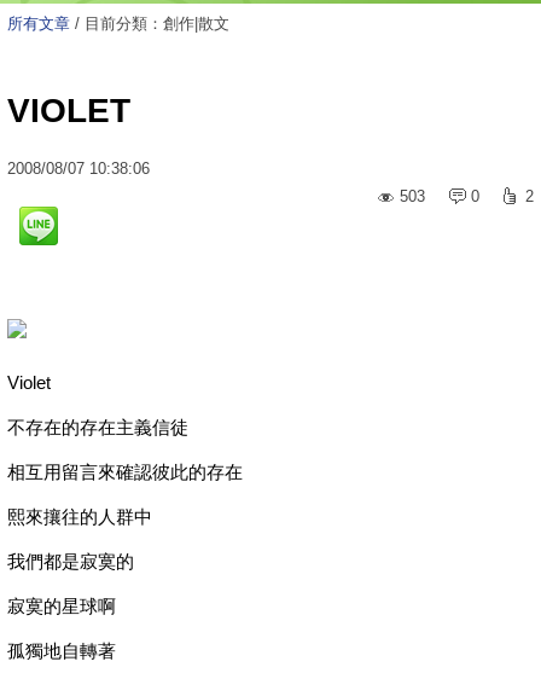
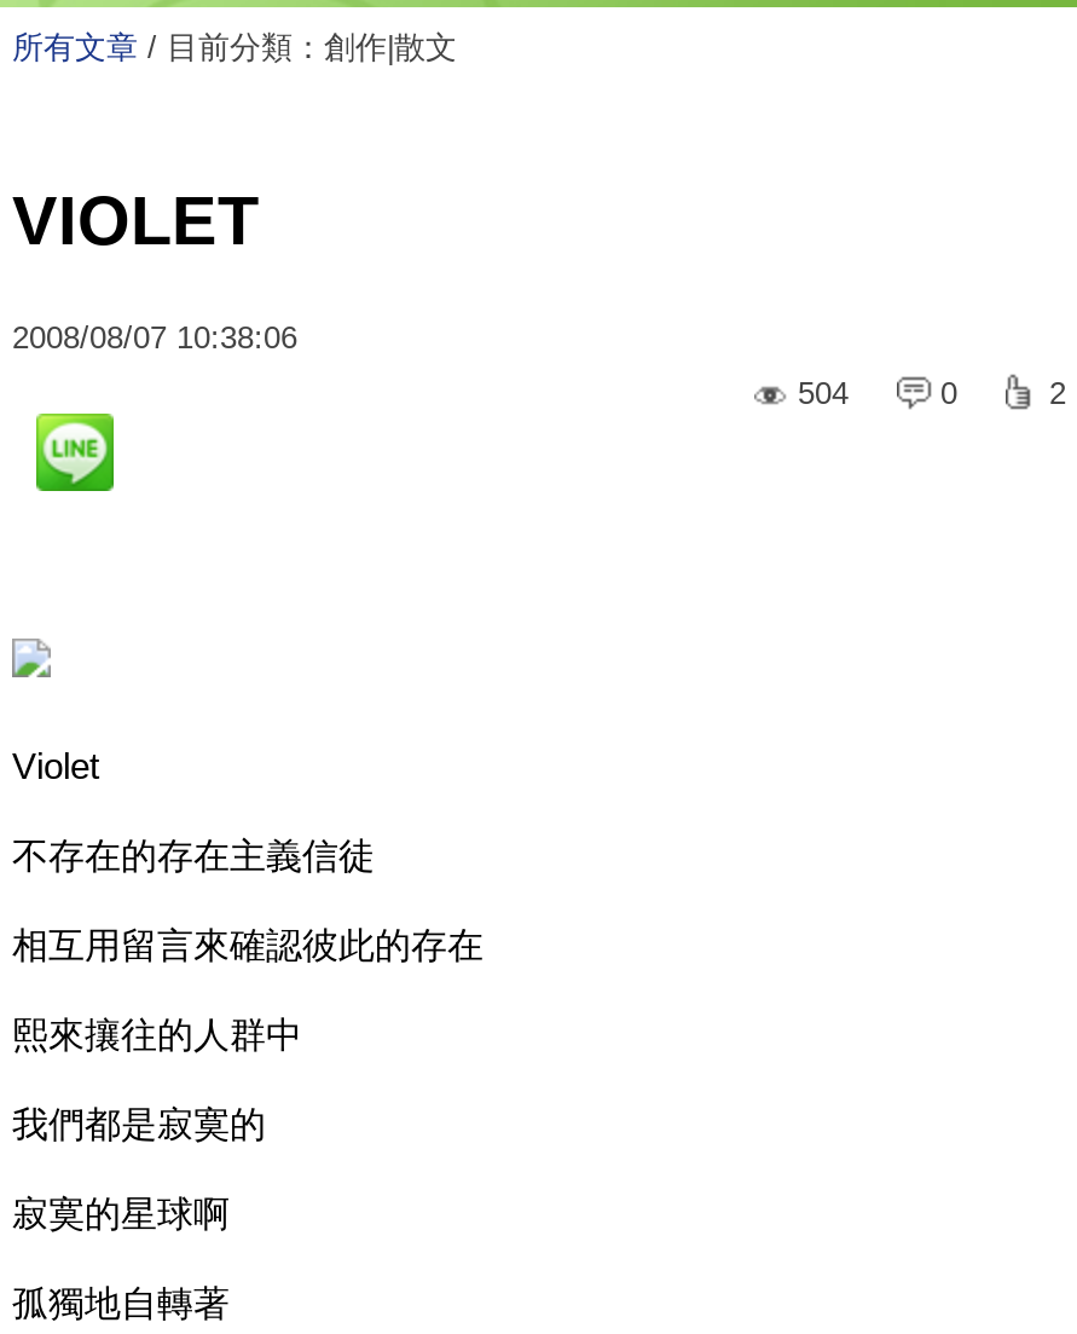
- 503
+ 504
